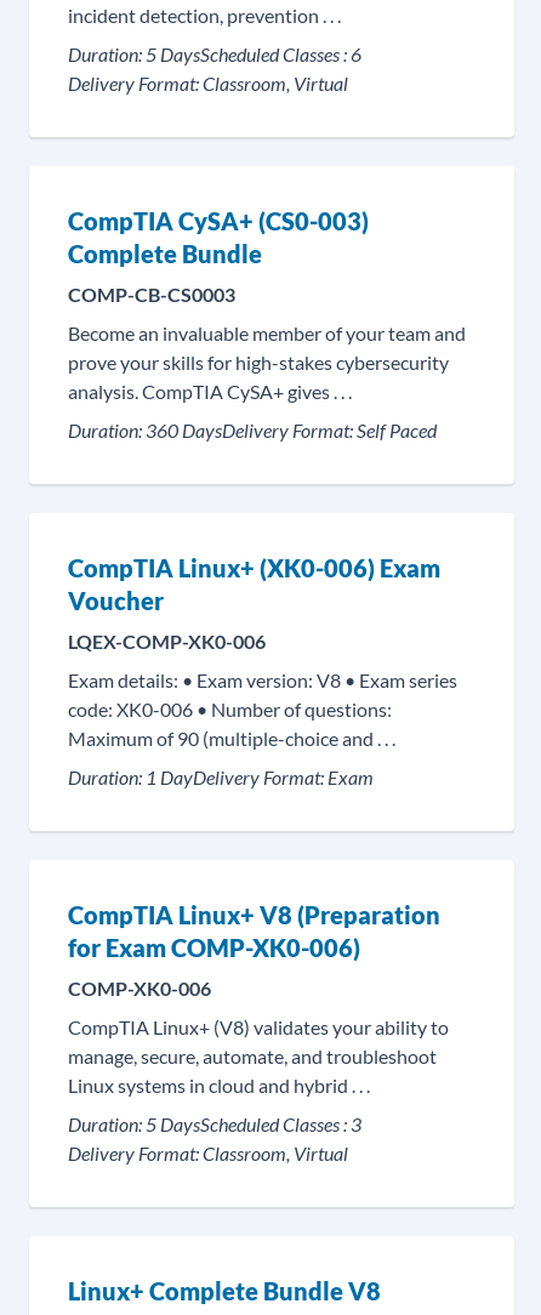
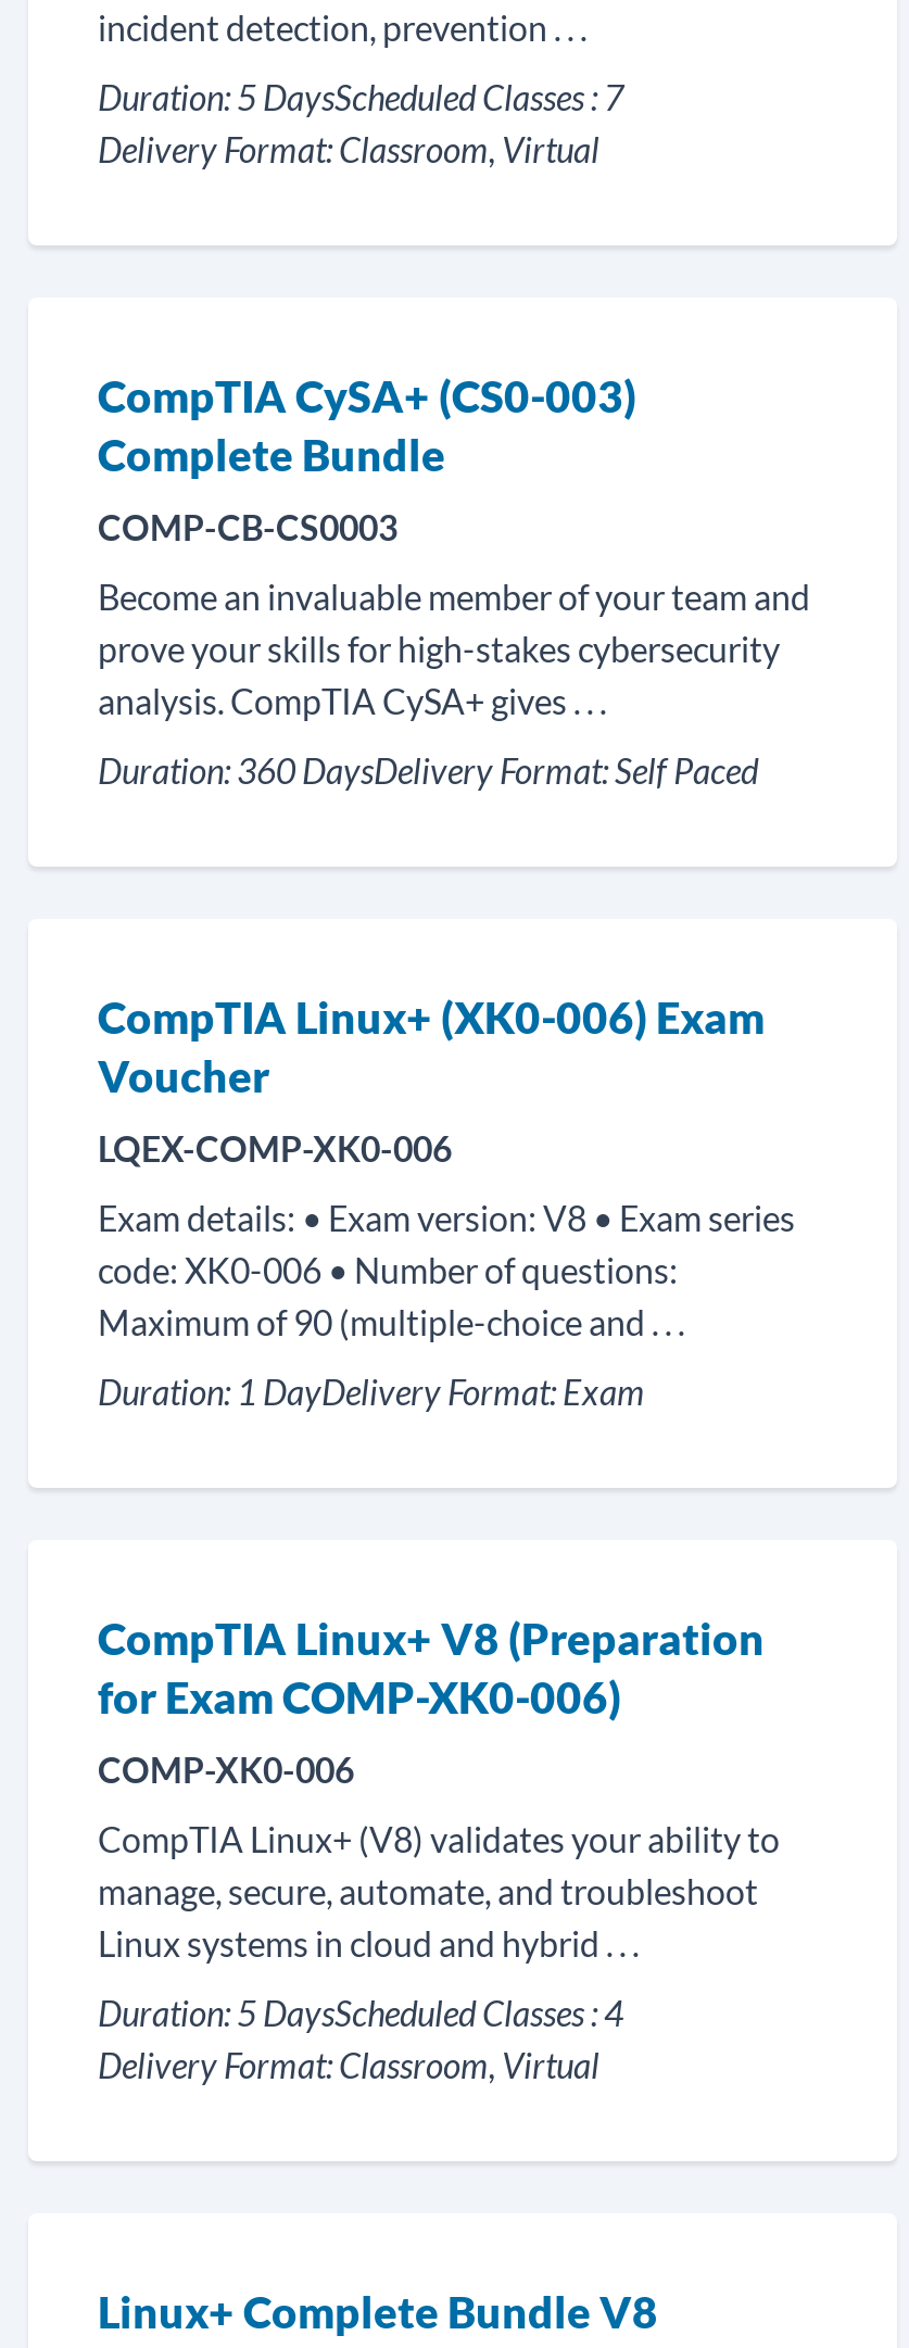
- Duration: 5 DaysScheduled Classes : 6
+ Duration: 5 DaysScheduled Classes : 7

- Duration: 5 DaysScheduled Classes : 3
+ Duration: 5 DaysScheduled Classes : 4
